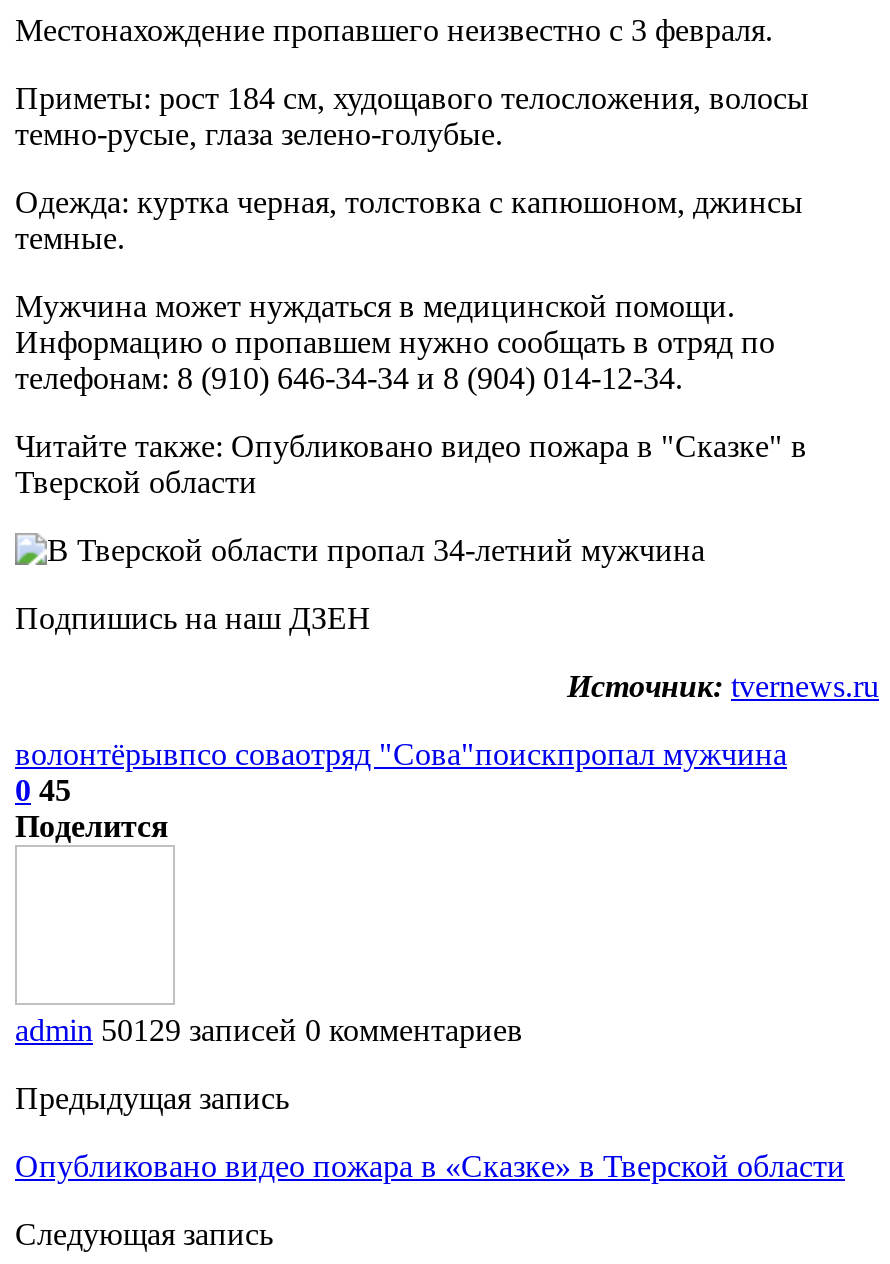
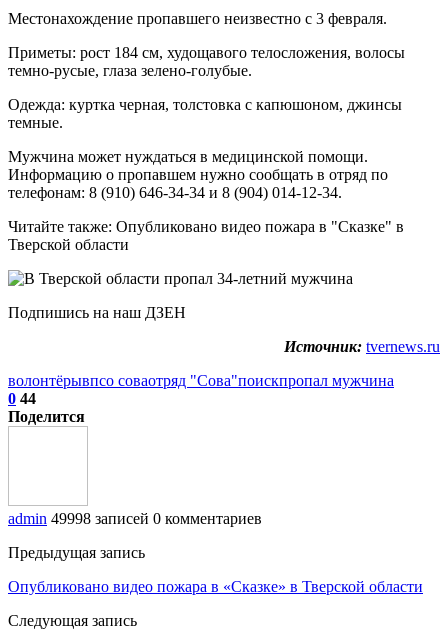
- 0 45
+ 0 44

- admin 50129 записей 0 комментариев
+ admin 49998 записей 0 комментариев
